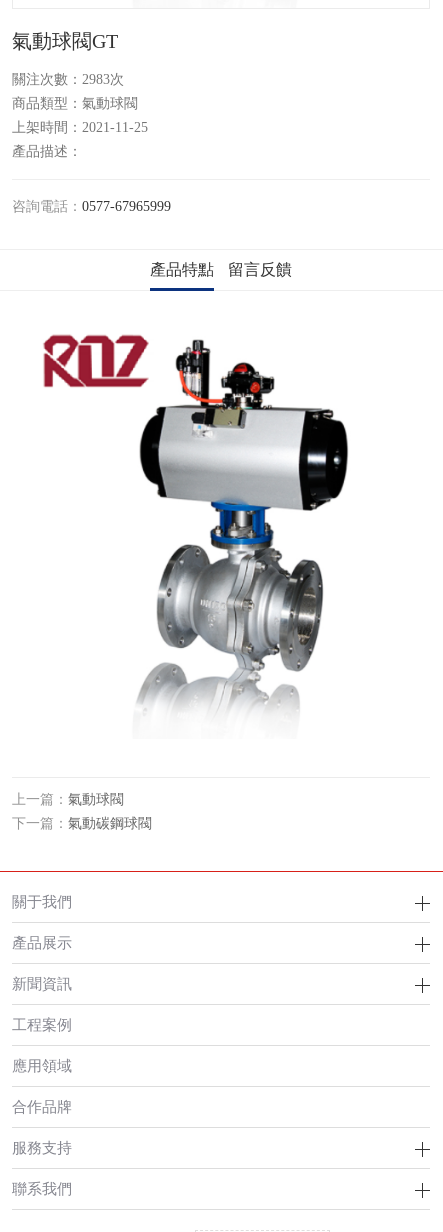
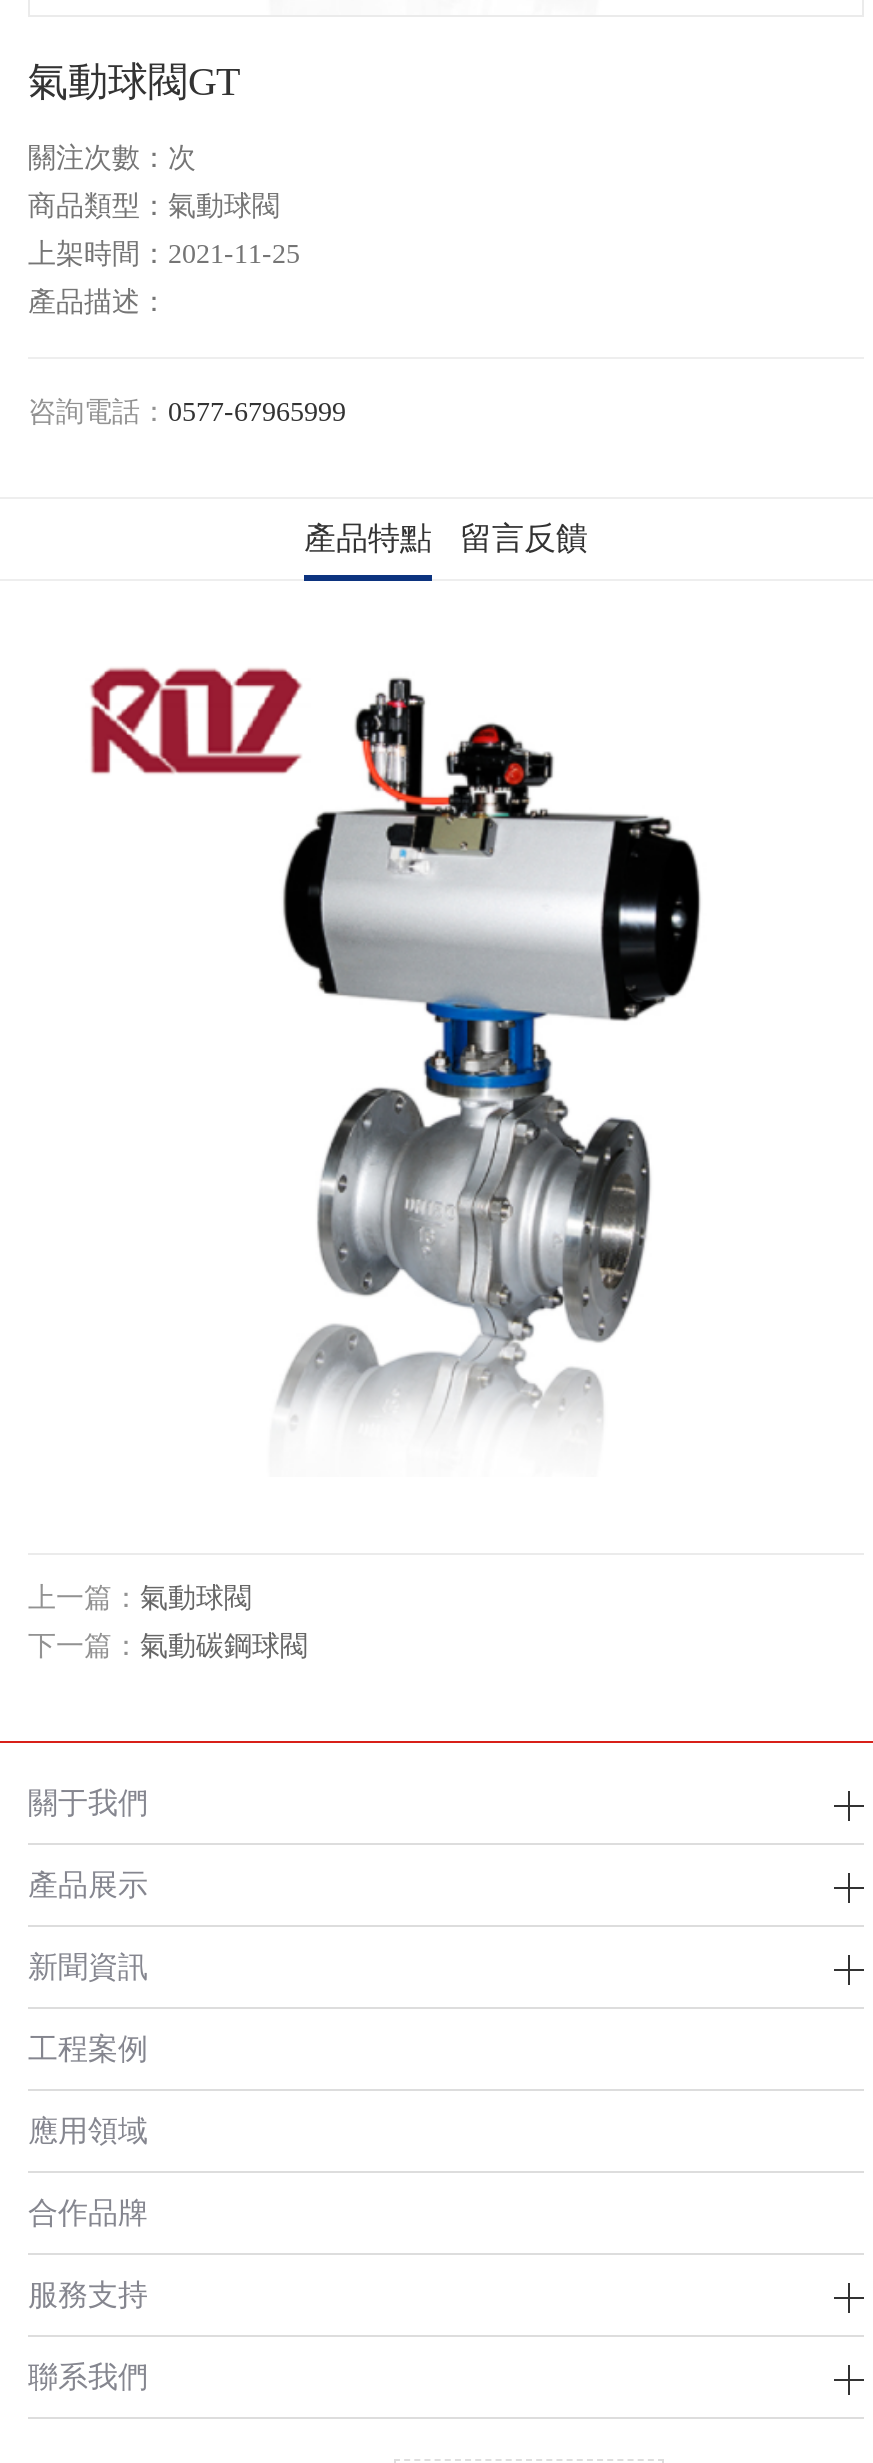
- 關注次數：2983次
+ 關注次數：次
